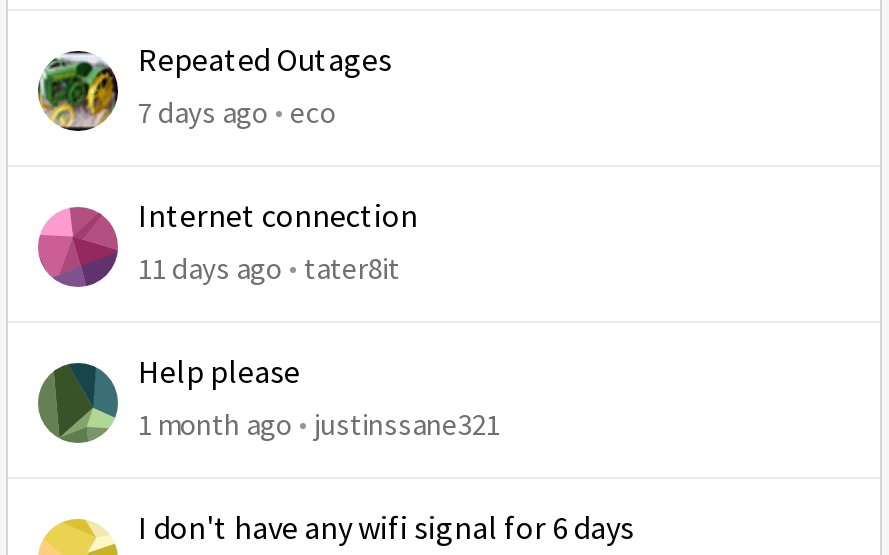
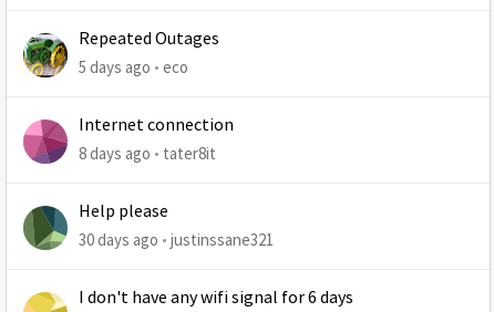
- 7 days ago eco
+ 5 days ago eco

- 11 days ago tater8it
+ 8 days ago tater8it

- 1 month ago justinssane321
+ 30 days ago justinssane321
